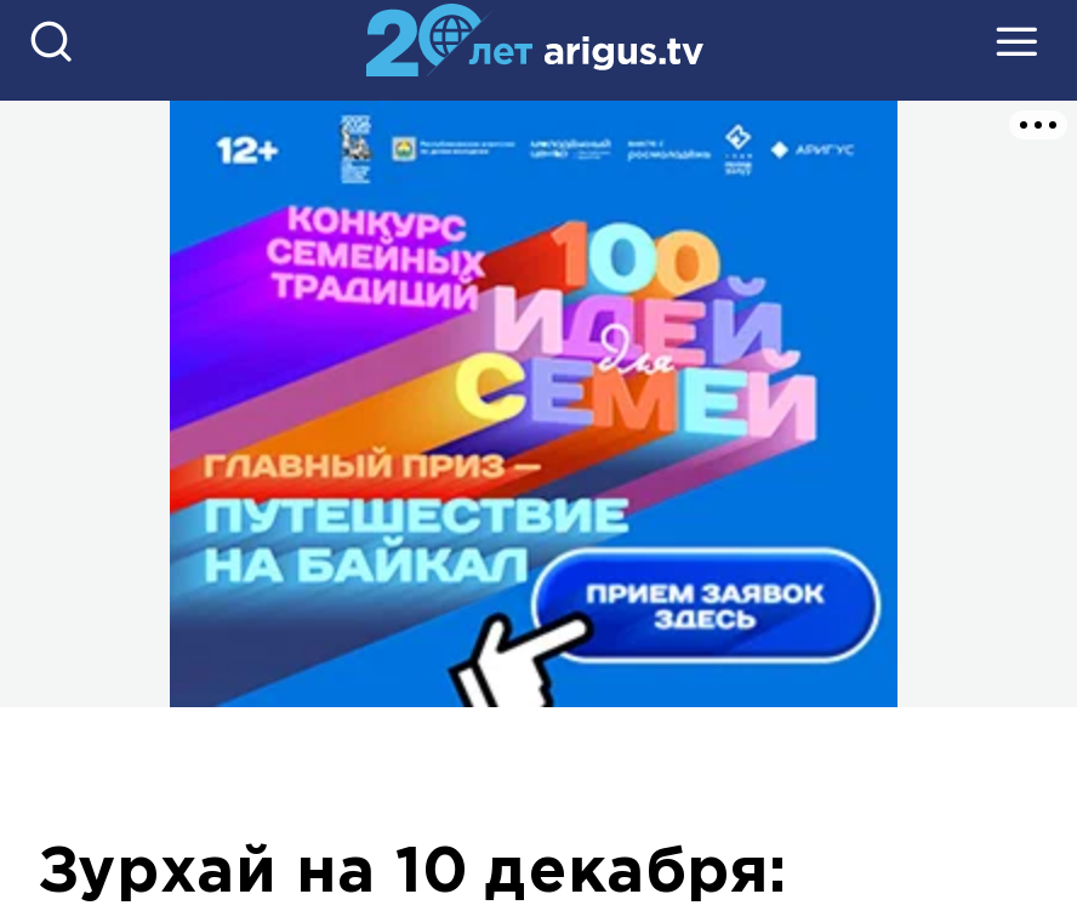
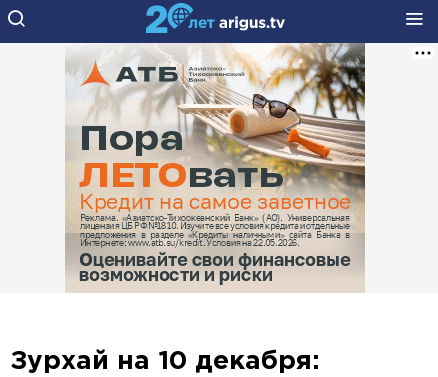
- [image]
+ [image]
